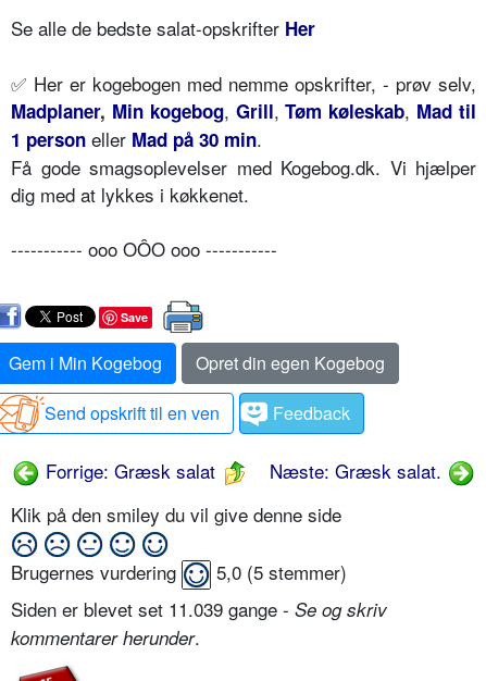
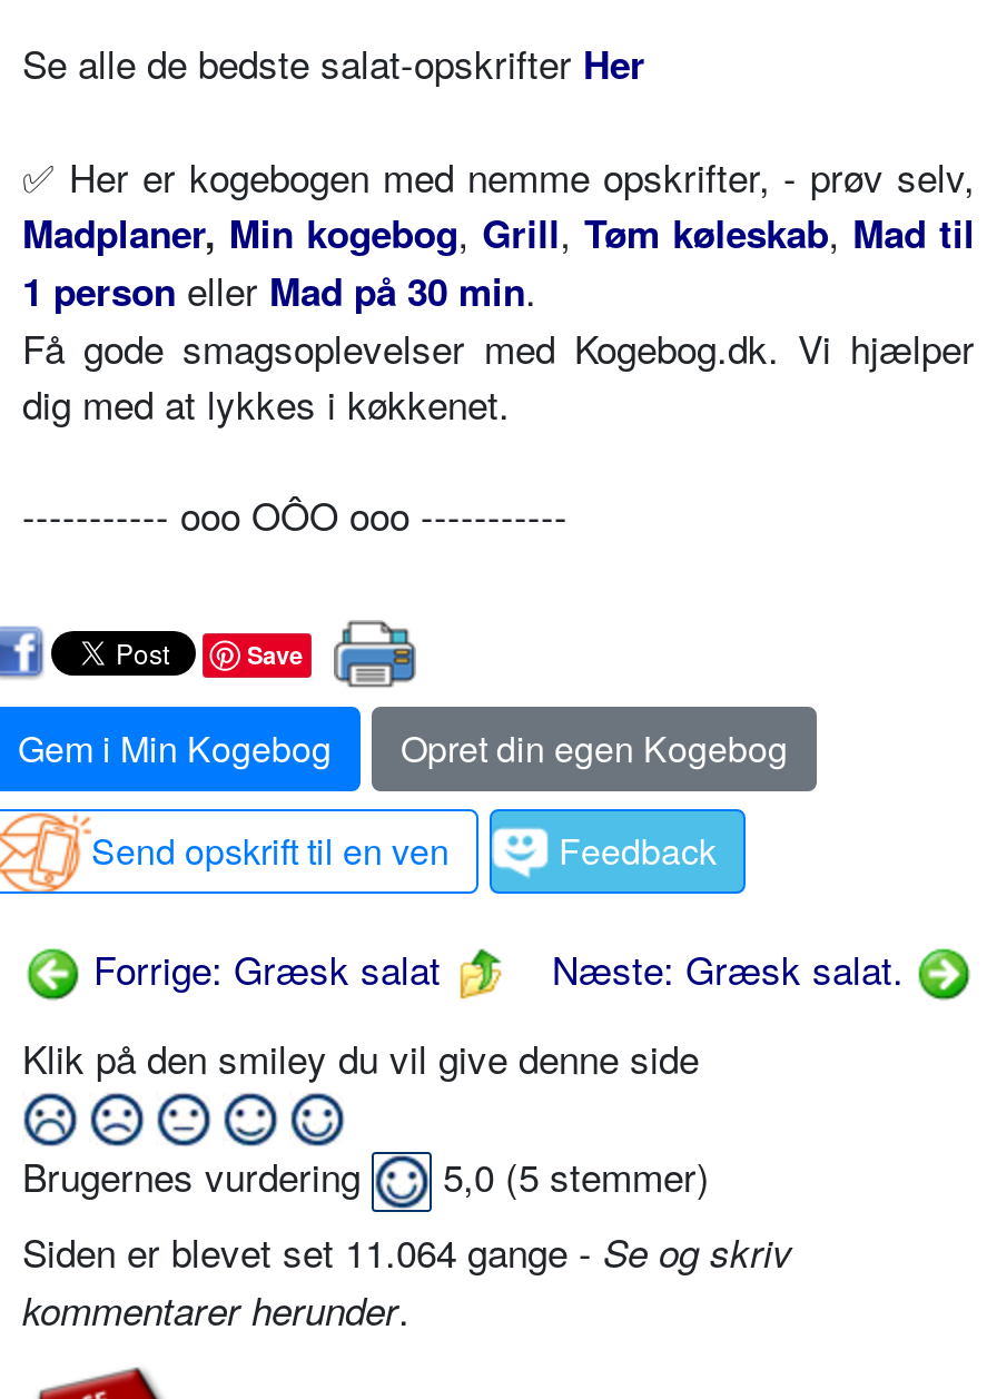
- Siden er blevet set 11.039 gange - Se og skriv
+ Siden er blevet set 11.064 gange - Se og skriv
